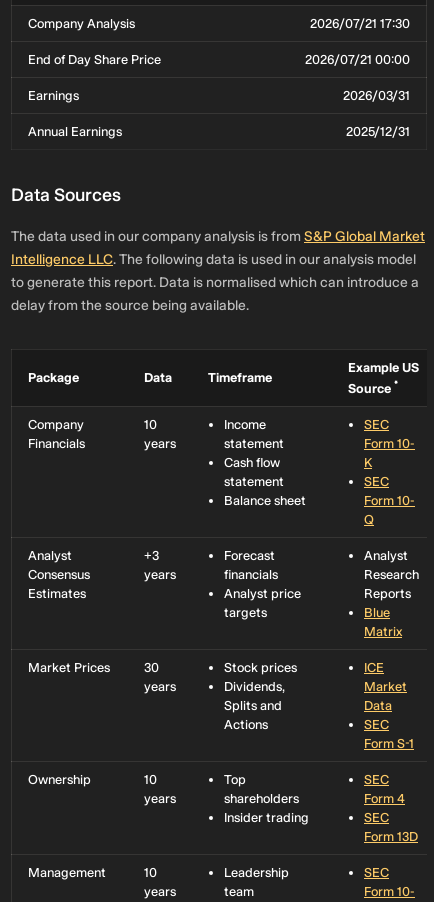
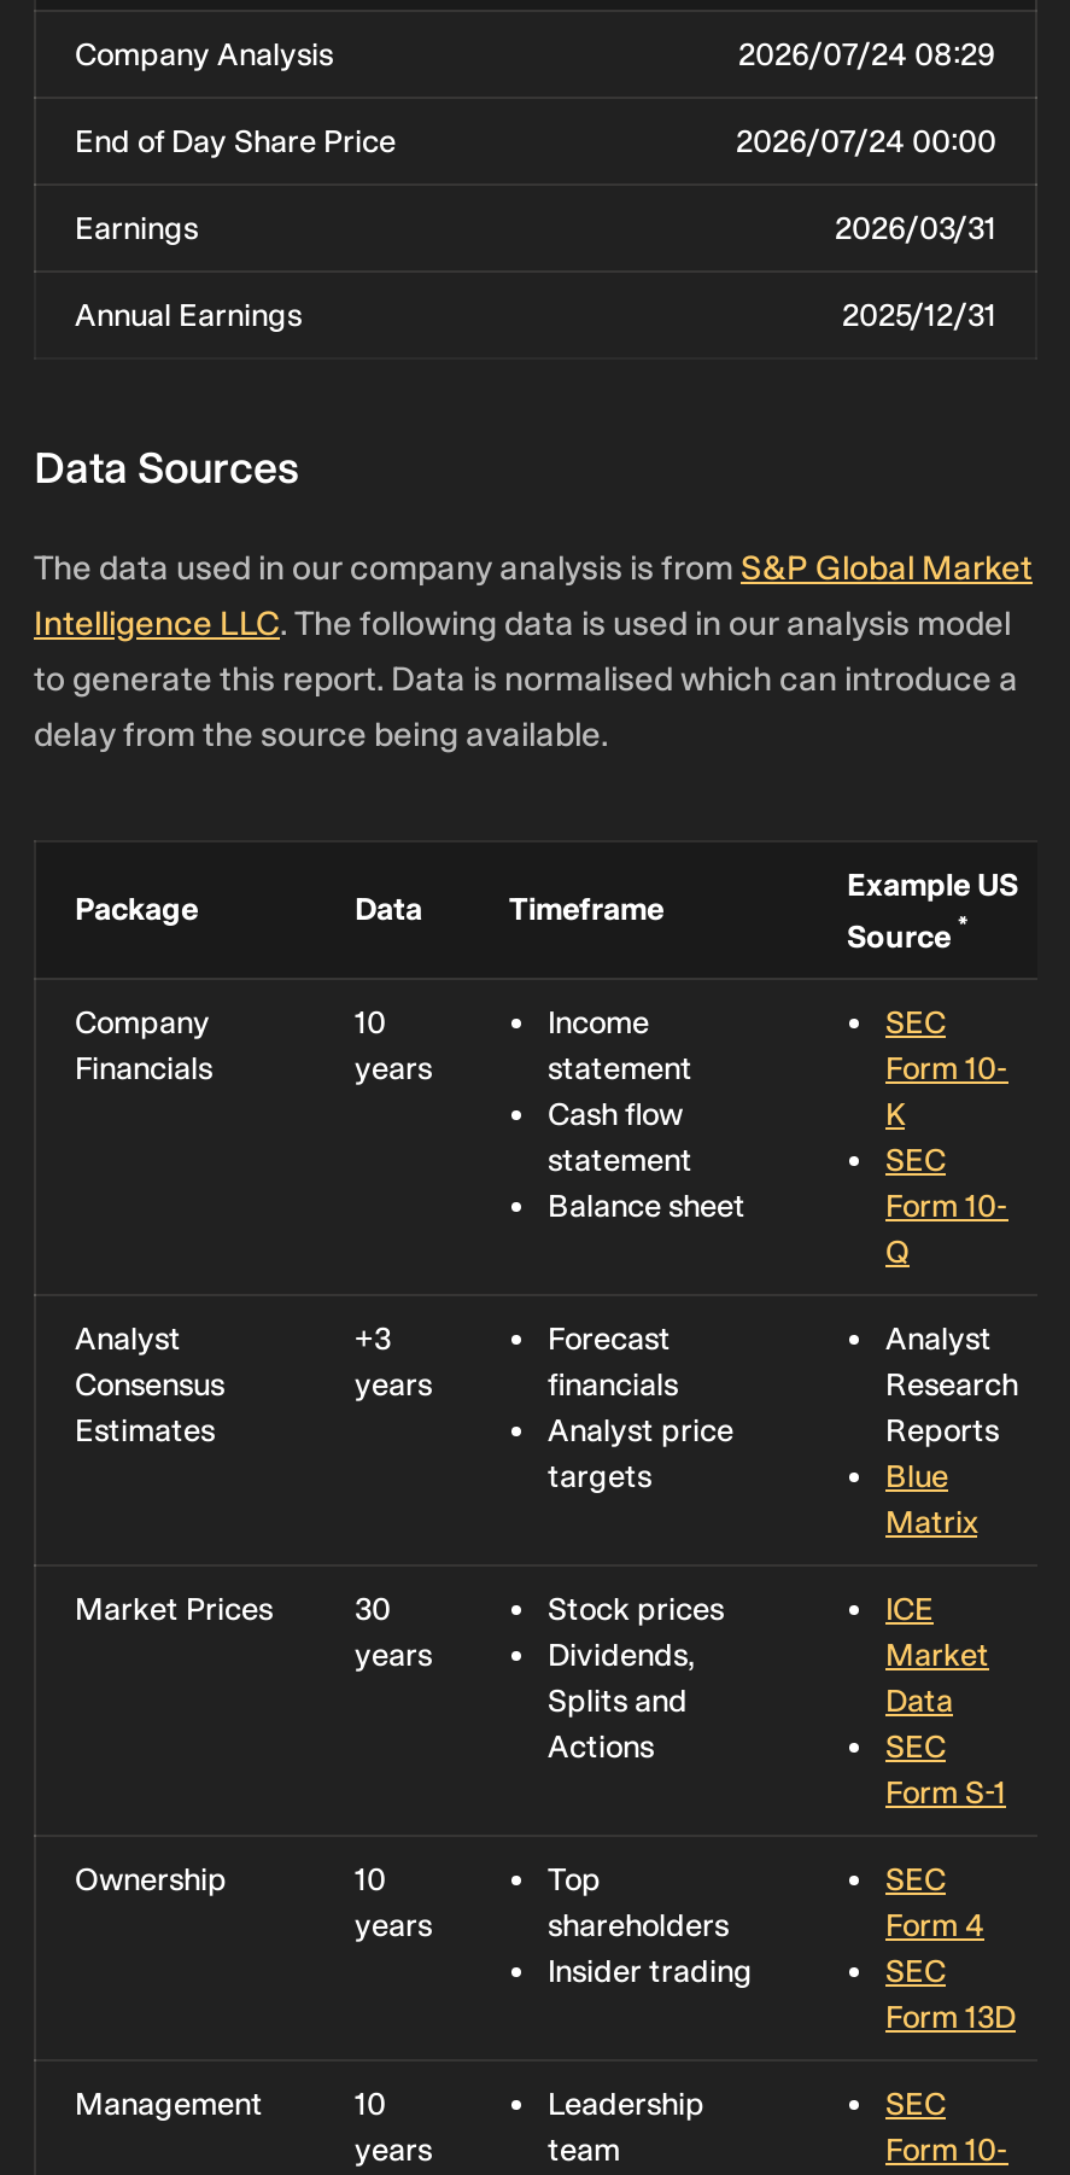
- 2026/07/21 17:30
+ 2026/07/24 08:29

- 2026/07/21 00:00
+ 2026/07/24 00:00
